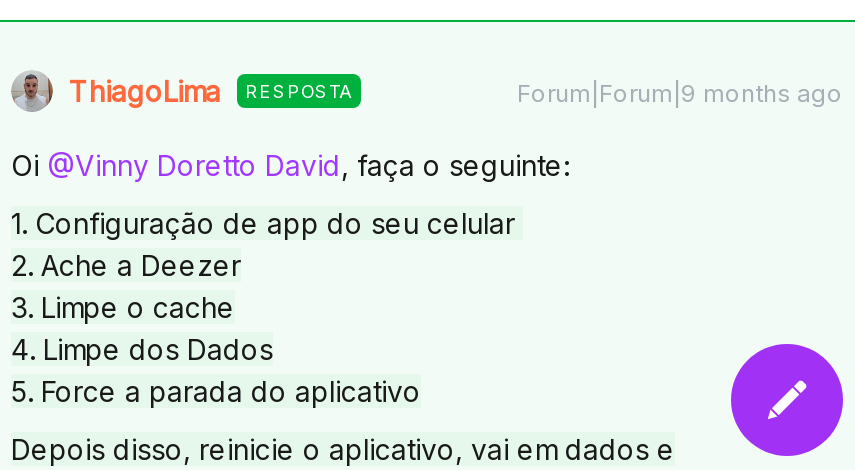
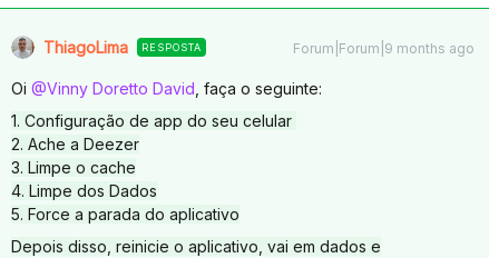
- [image]
